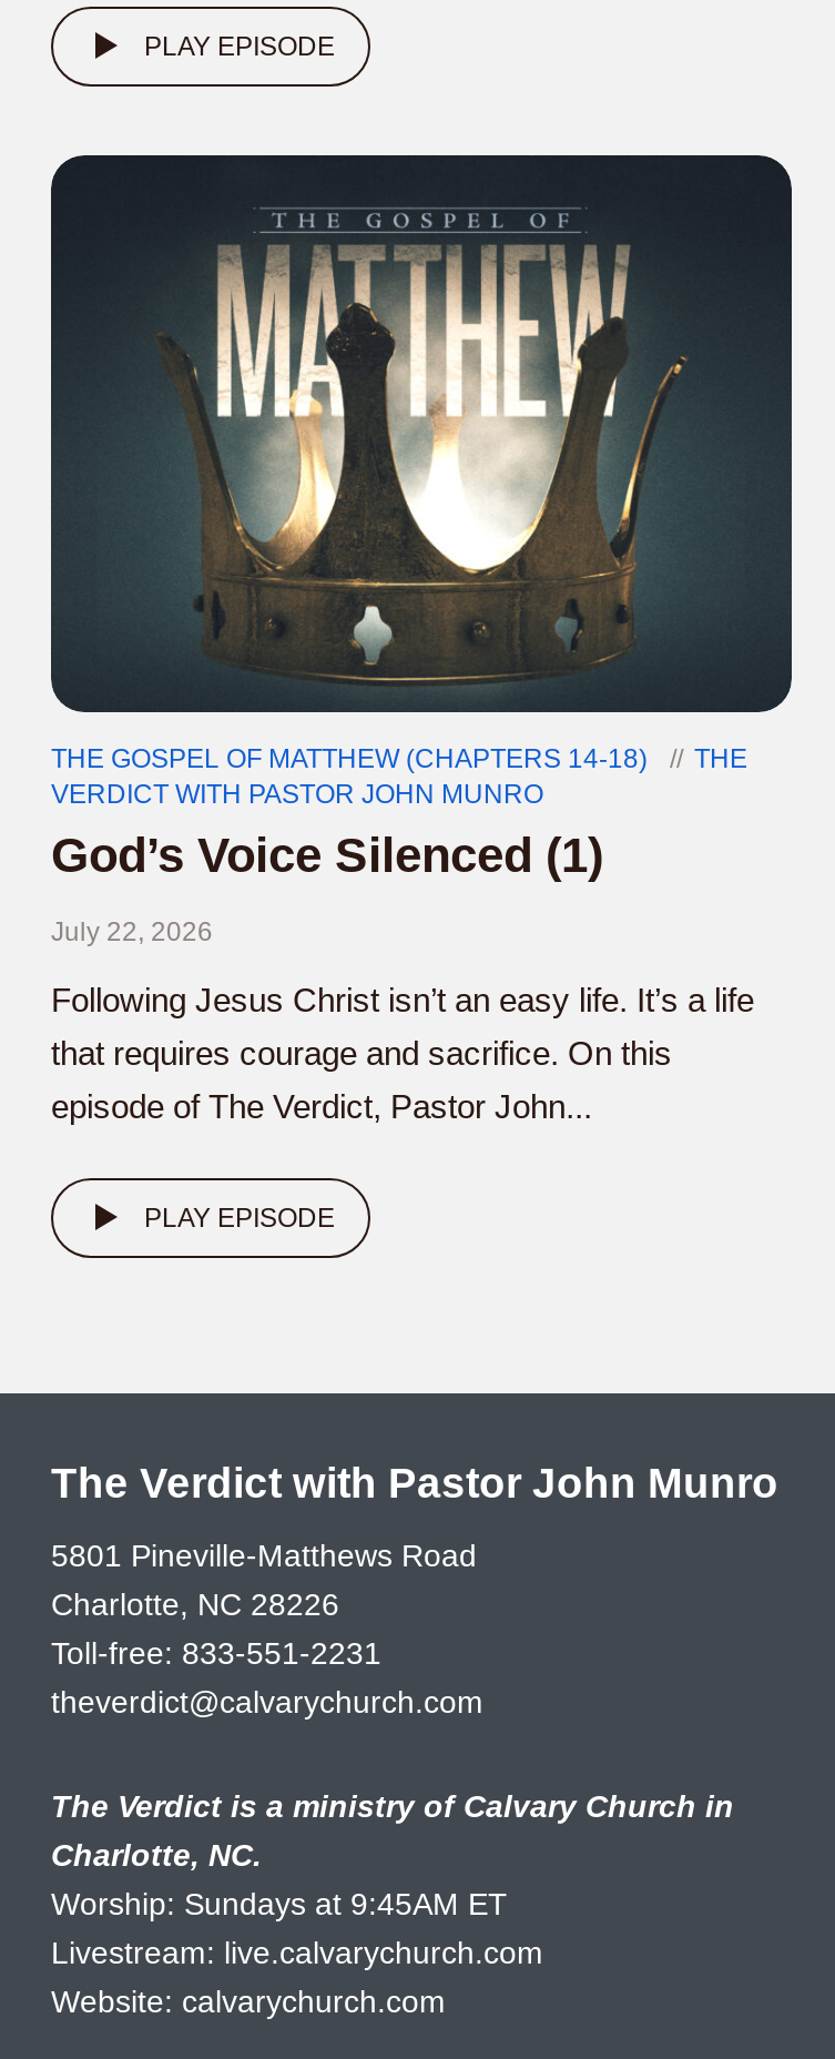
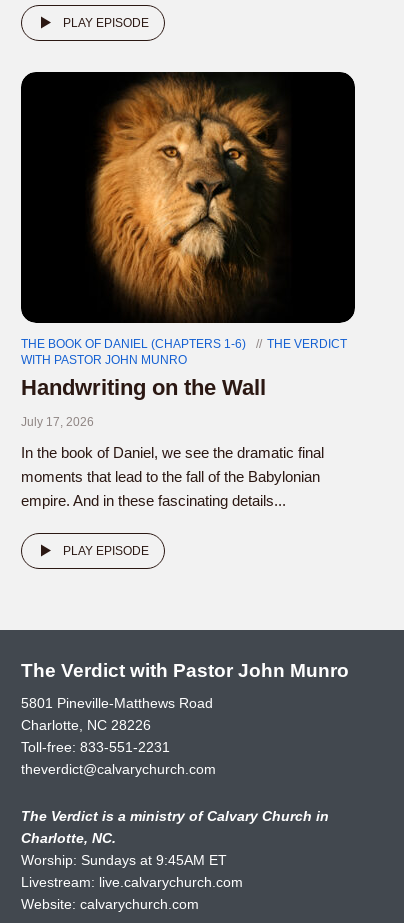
- [image]
- THE GOSPEL OF MATTHEW (CHAPTERS 14-18)
- THE
- VERDICT WITH PASTOR JOHN MUNRO
- God’s Voice Silenced (1)
+ [image]
+ THE BOOK OF DANIEL (CHAPTERS 1-6)
+ THE VERDICT
+ WITH PASTOR JOHN MUNRO
+ Handwriting on the Wall

- July 22, 2026
+ July 17, 2026

- Following Jesus Christ isn’t an easy life. It’s a life
- that requires courage and sacrifice. On this
- episode of The Verdict, Pastor John...
+ In the book of Daniel, we see the dramatic final
+ moments that lead to the fall of the Babylonian
+ empire. And in these fascinating details...
